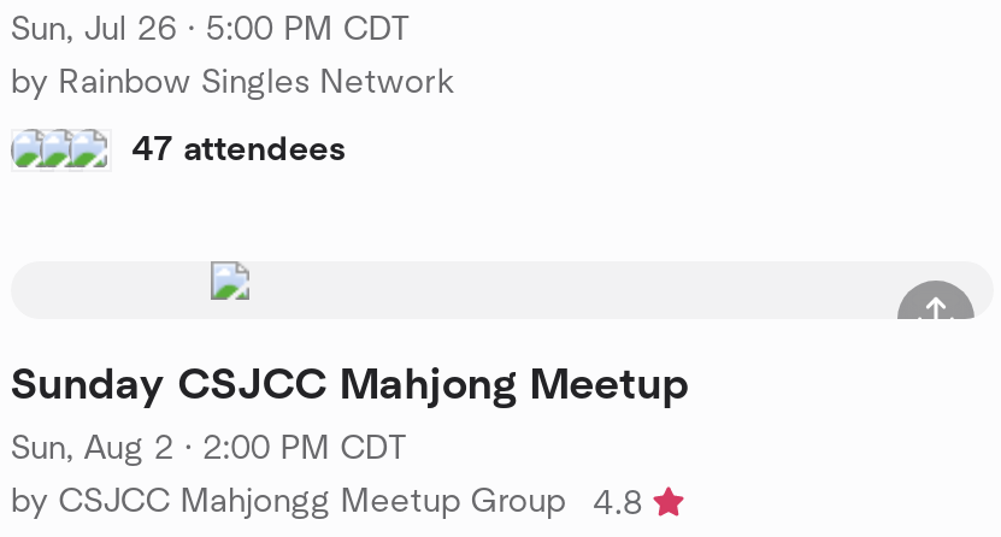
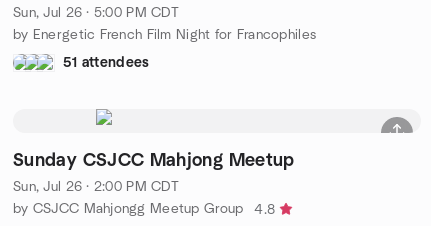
- by Rainbow Singles Network
+ by Energetic French Film Night for Francophiles

- 47 attendees
+ 51 attendees

- Sun, Aug 2 · 2:00 PM CDT
+ Sun, Jul 26 · 2:00 PM CDT
